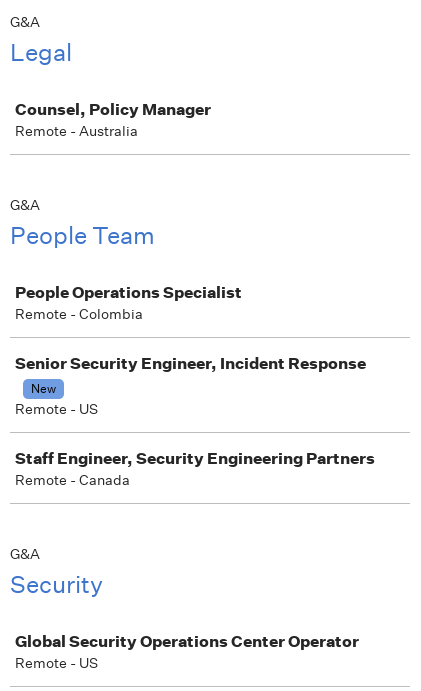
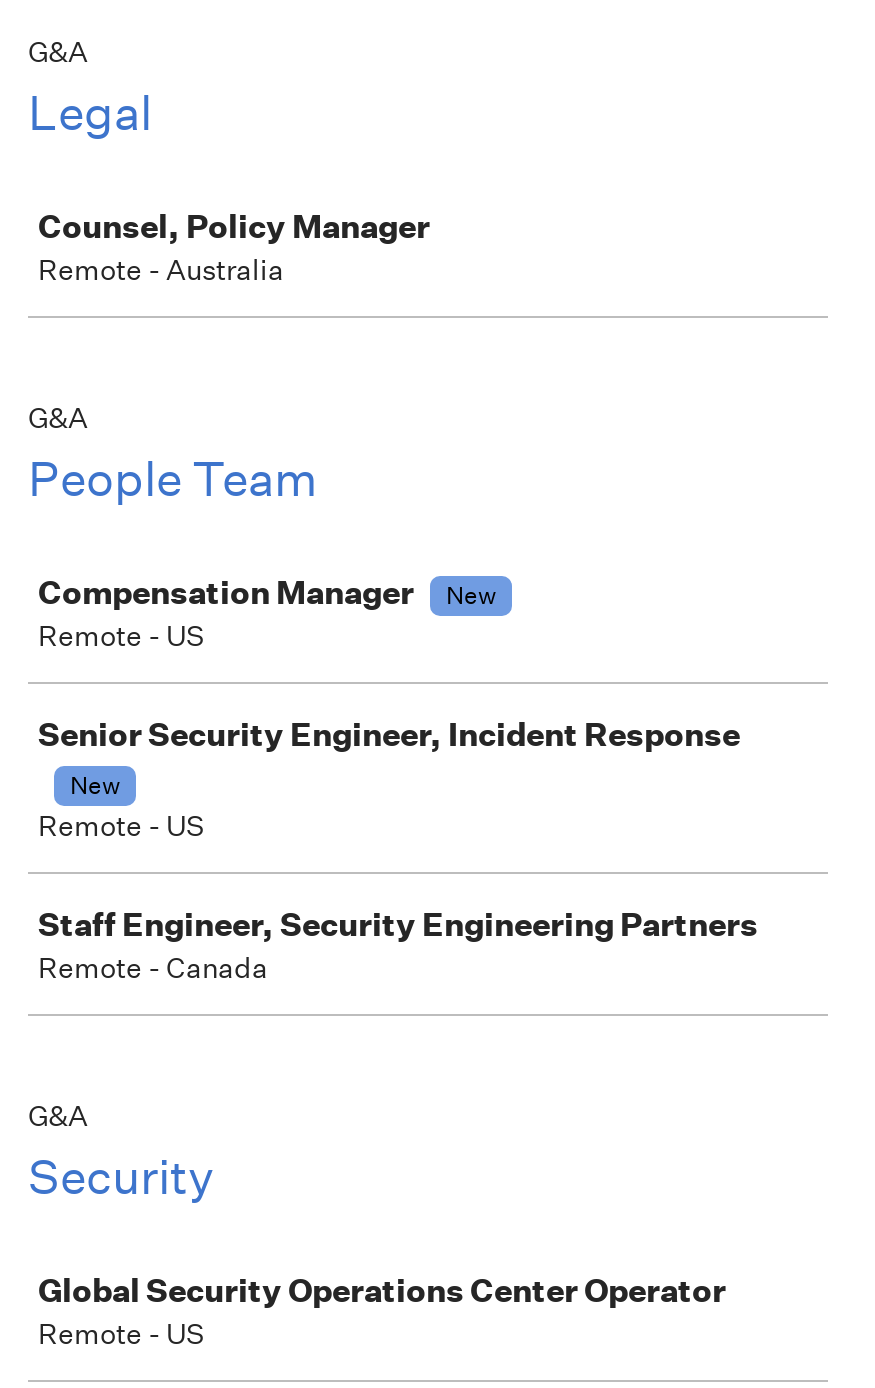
- People Operations Specialist
- Remote - Colombia
+ Compensation Manager
+ New
+ Remote - US
